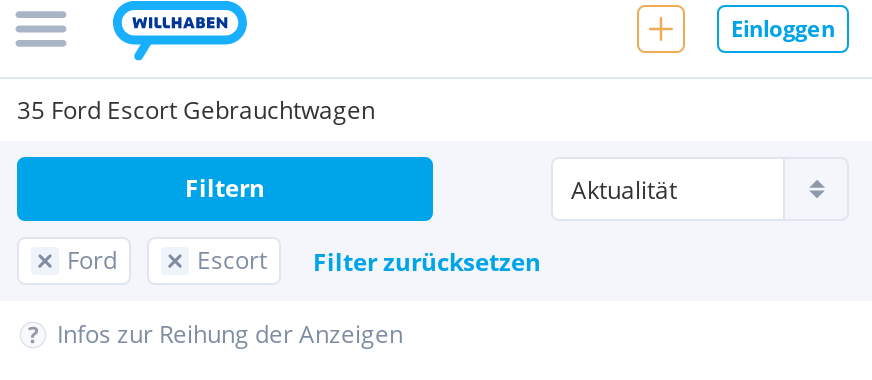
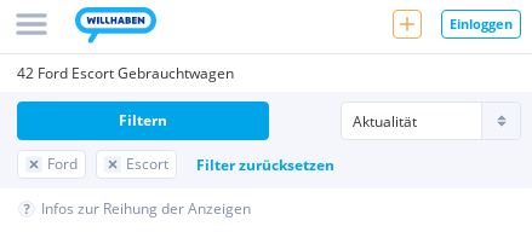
- 35 Ford Escort Gebrauchtwagen
+ 42 Ford Escort Gebrauchtwagen
